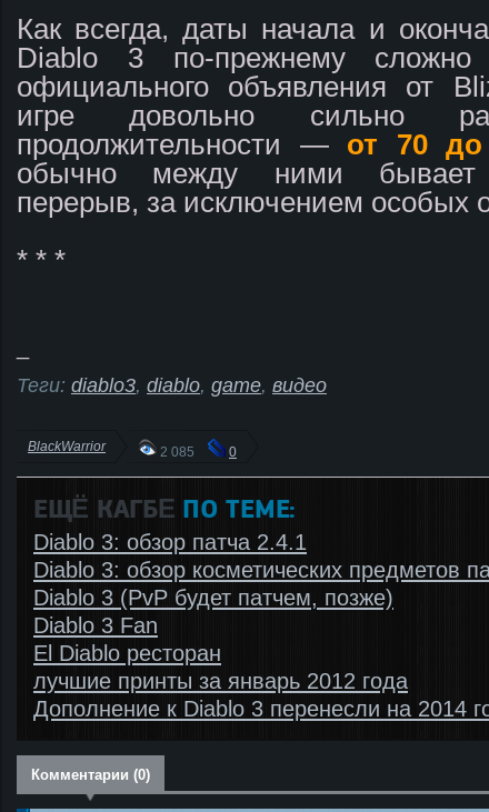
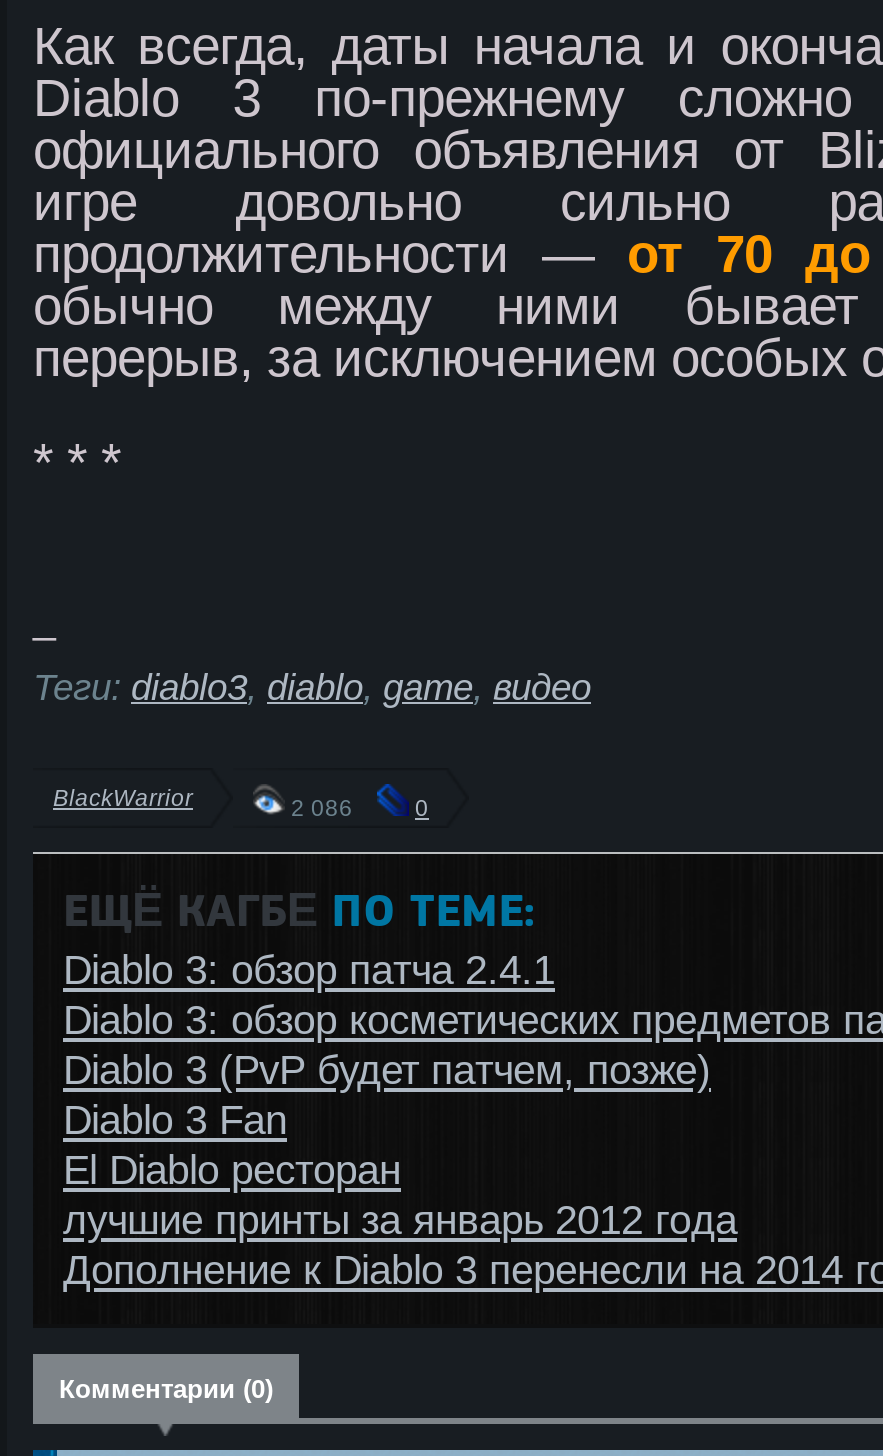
- 2 085 0
+ 2 086 0
